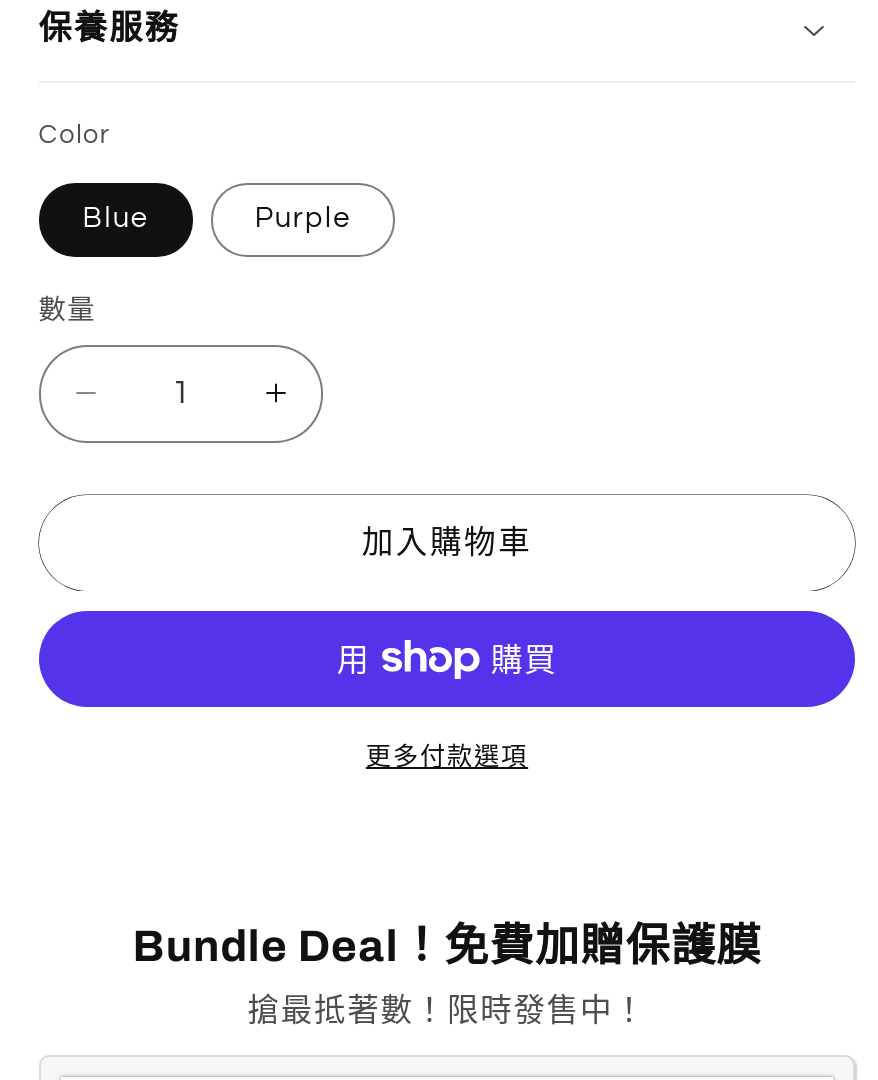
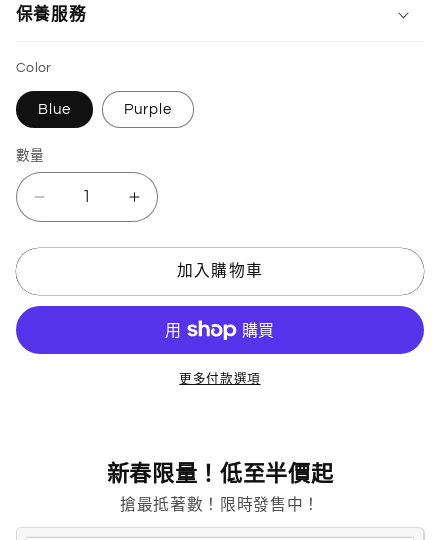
- Bundle Deal！免費加贈保護膜
+ 新春限量！低至半價起
